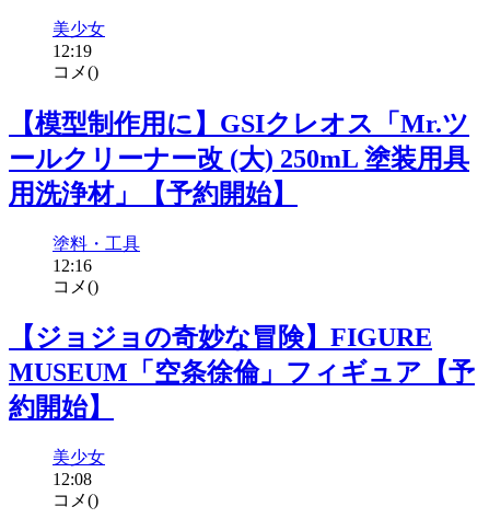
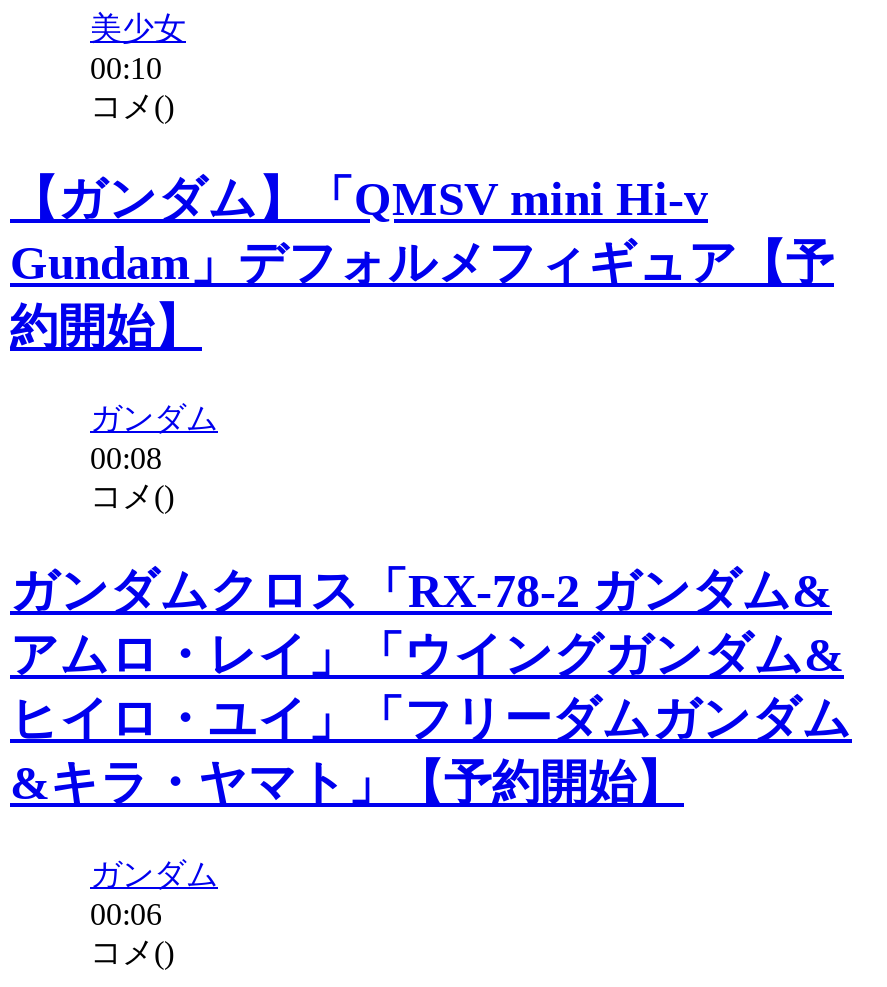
- 12:19
+ 00:10

- 【模型制作用に】GSIクレオス「Mr.ツ
- ールクリーナー改 (大) 250mL 塗装用具
- 用洗浄材」【予約開始】
+ 【ガンダム】「QMSV mini Hi-v
+ Gundam」デフォルメフィギュア【予
+ 約開始】

- 塗料・工具
- 12:16
+ ガンダム
+ 00:08

- 【ジョジョの奇妙な冒険】FIGURE
- MUSEUM「空条徐倫」フィギュア【予
- 約開始】
+ ガンダムクロス「RX-78-2 ガンダム&
+ アムロ・レイ」「ウイングガンダム&
+ ヒイロ・ユイ」「フリーダムガンダム
+ &キラ・ヤマト」【予約開始】

- 美少女
- 12:08
+ ガンダム
+ 00:06
